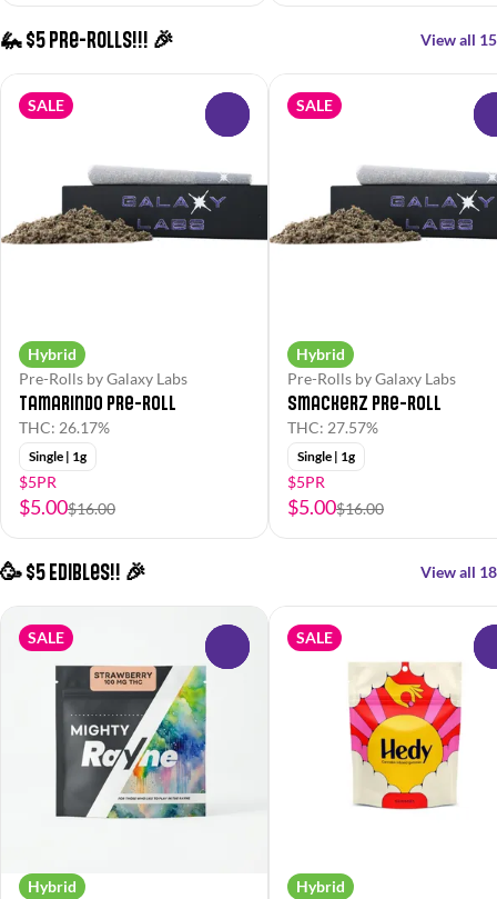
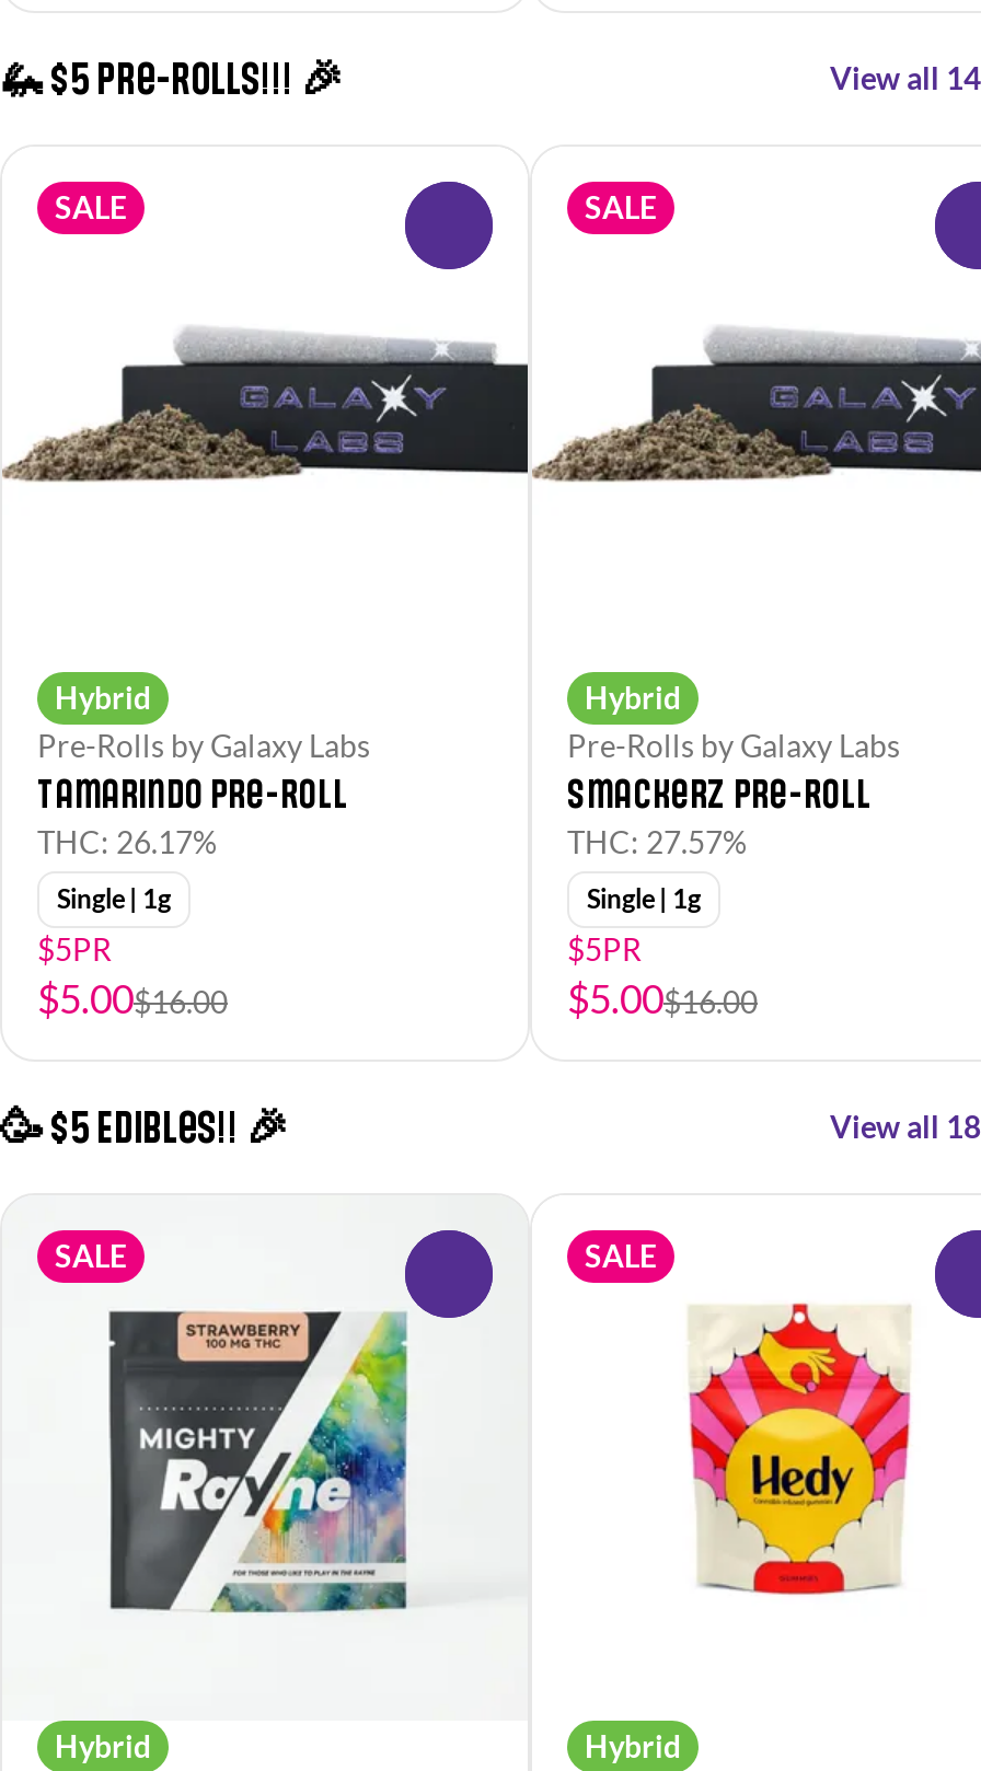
- View all 15
+ View all 14
